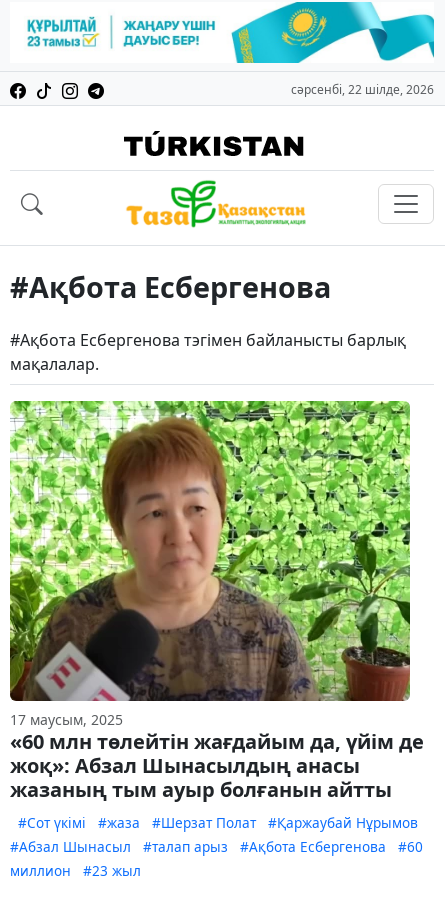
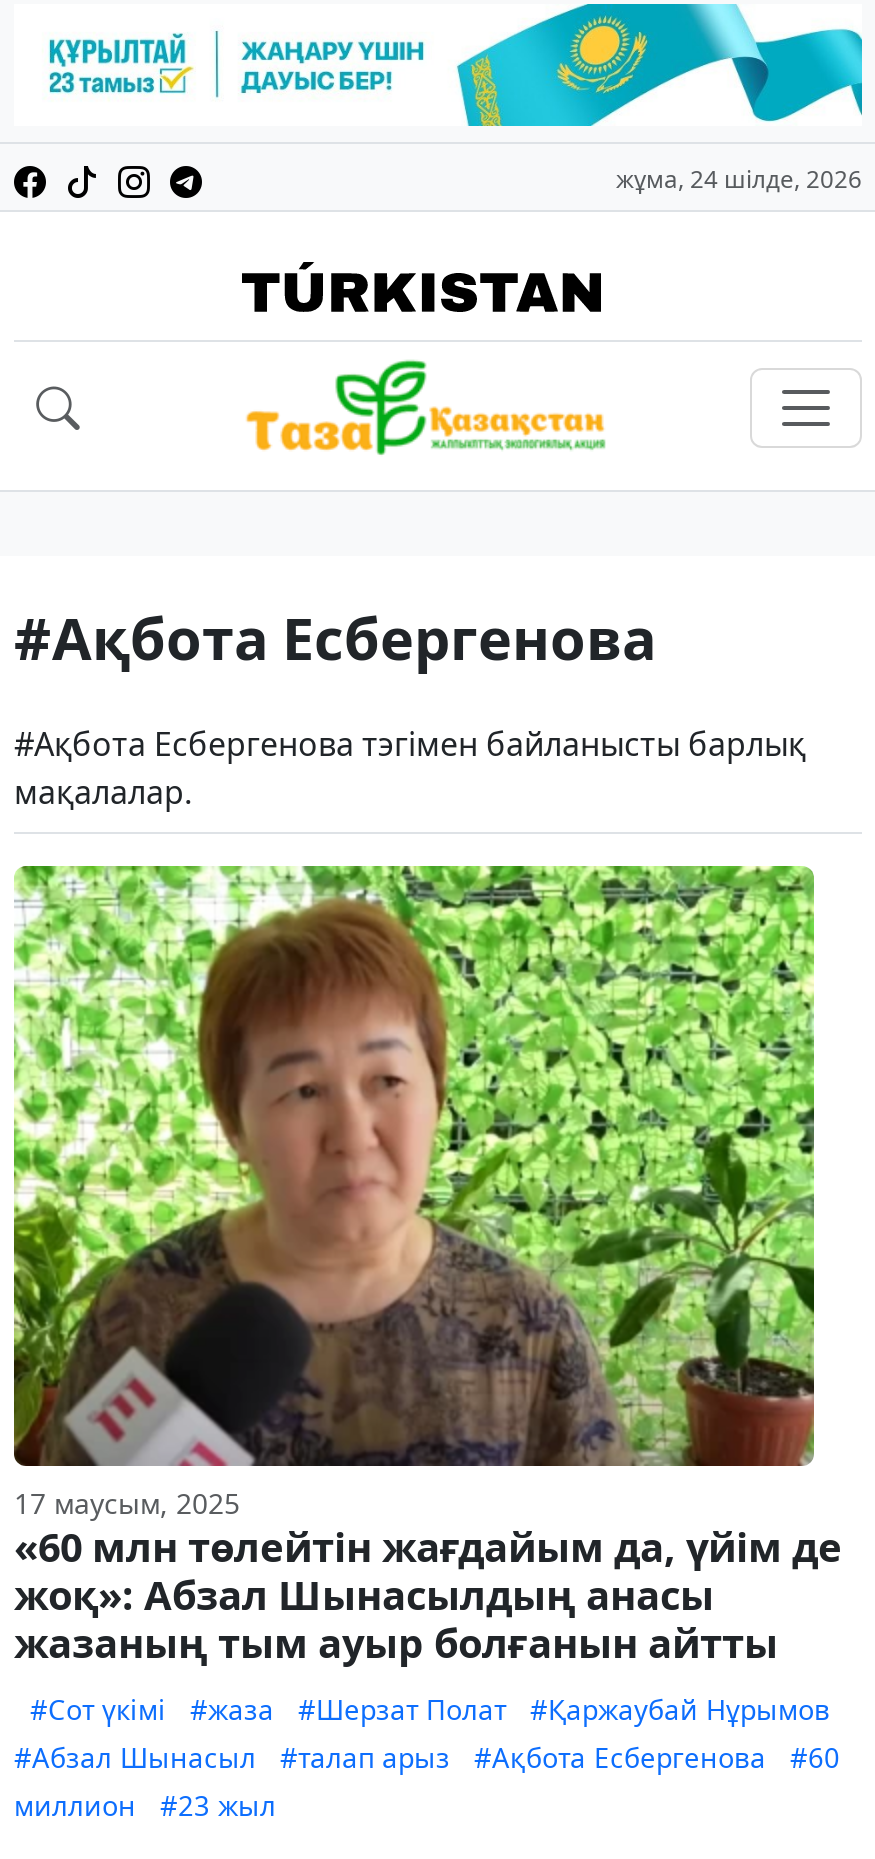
- сәрсенбі, 22 шілде, 2026
+ жұма, 24 шілде, 2026
